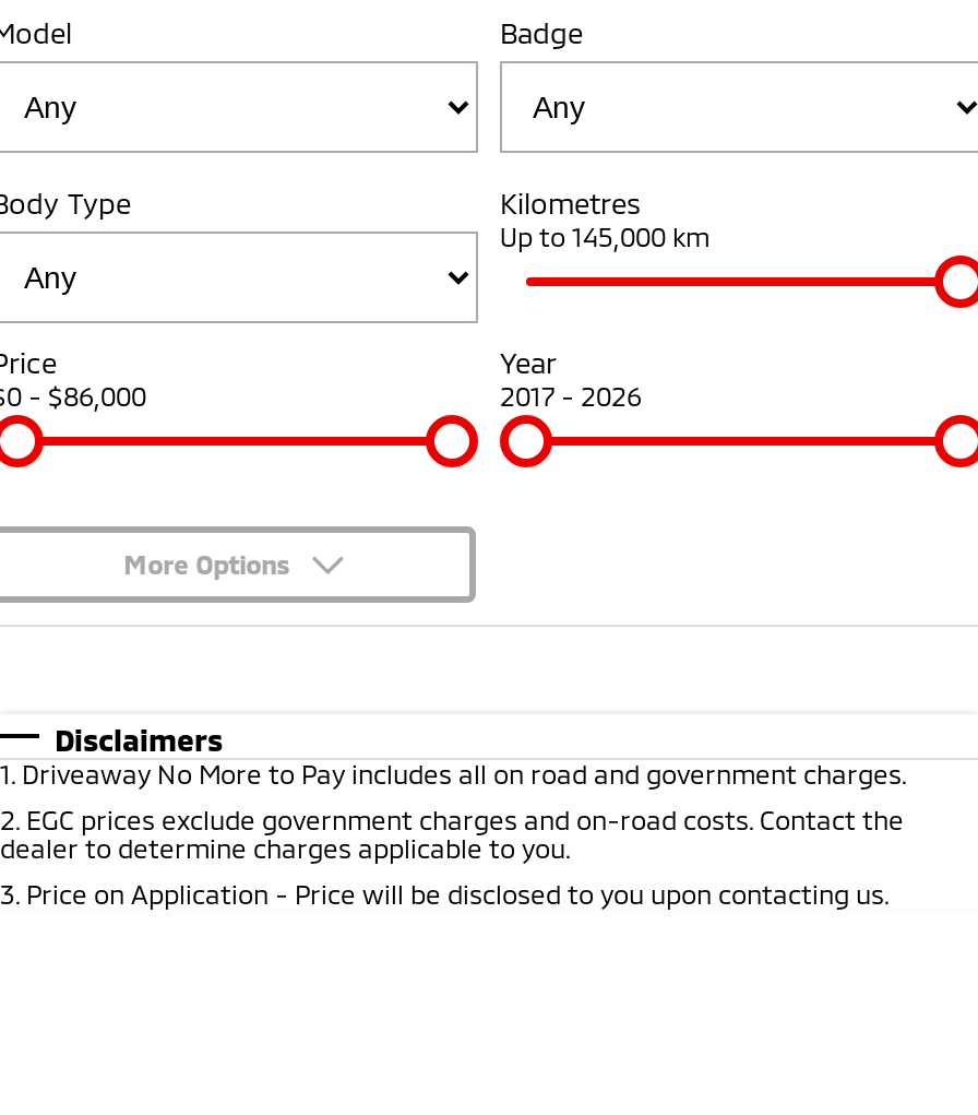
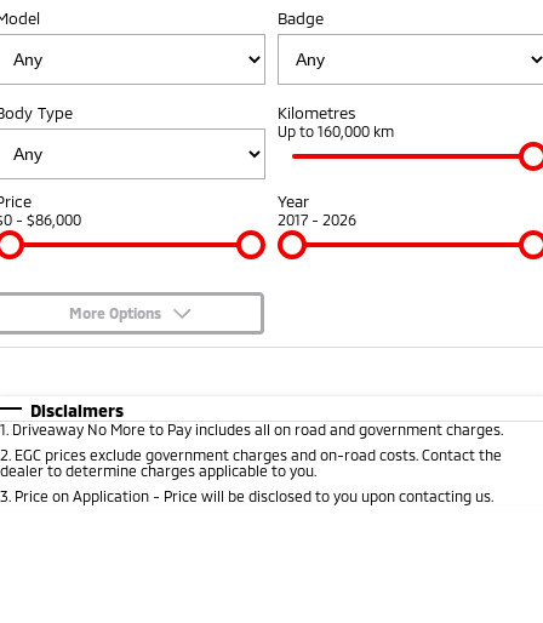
- Up to 145,000 km
+ Up to 160,000 km
